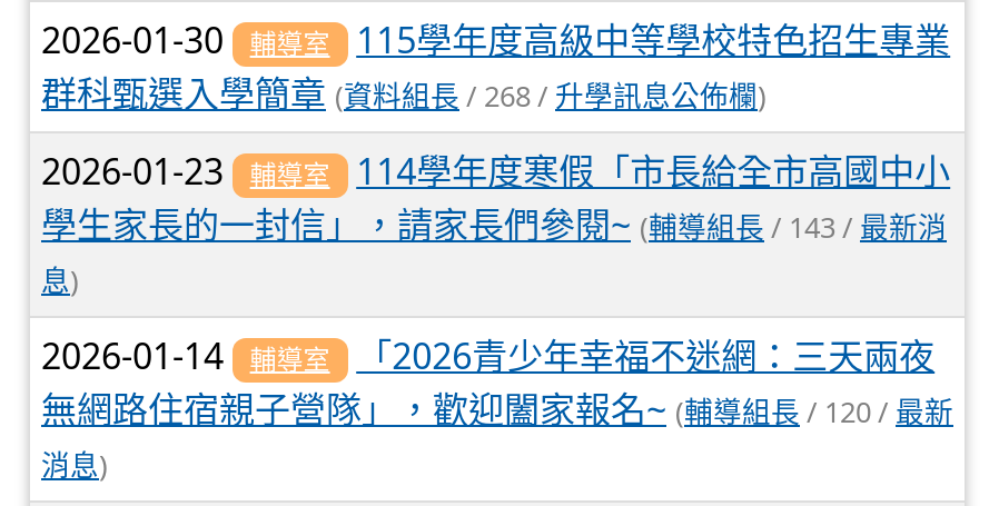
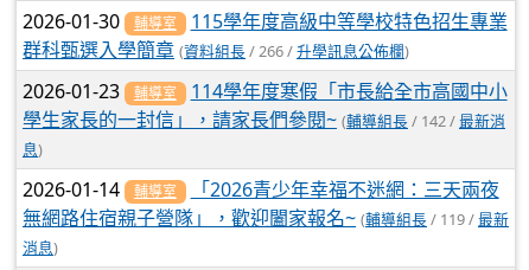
- 群科甄選入學簡章 (資料組長/ 268 /升學訊息公佈欄)
+ 群科甄選入學簡章 (資料組長/ 266 /升學訊息公佈欄)

- 學生家長的一封信」，請家長們參閱~ (輔導組長/ 143 /最新消
+ 學生家長的一封信」，請家長們參閱~ (輔導組長/ 142 /最新消

- 無網路住宿親子營隊」，歡迎闔家報名~ (輔導組長/ 120 /最新
+ 無網路住宿親子營隊」，歡迎闔家報名~ (輔導組長/ 119 /最新
